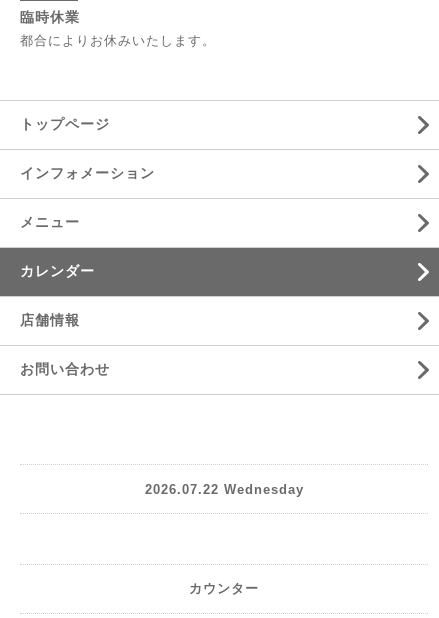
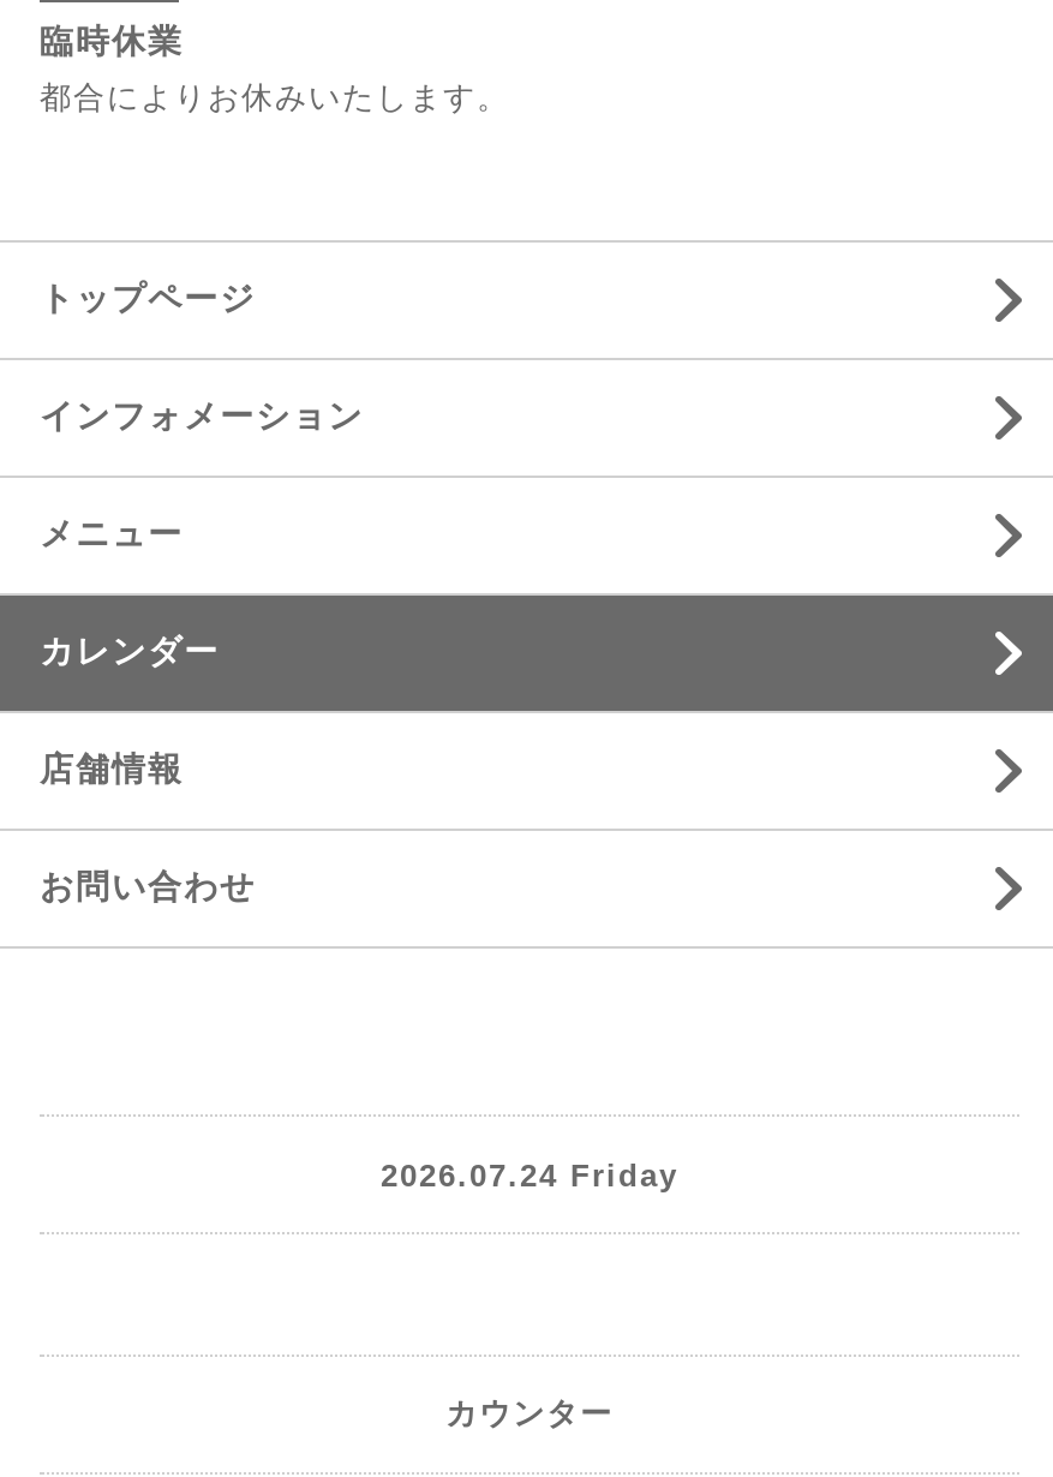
- 2026.07.22 Wednesday
+ 2026.07.24 Friday
